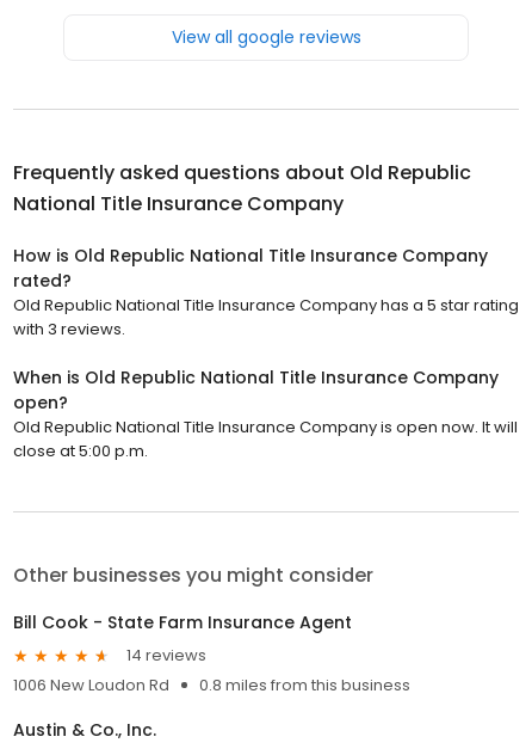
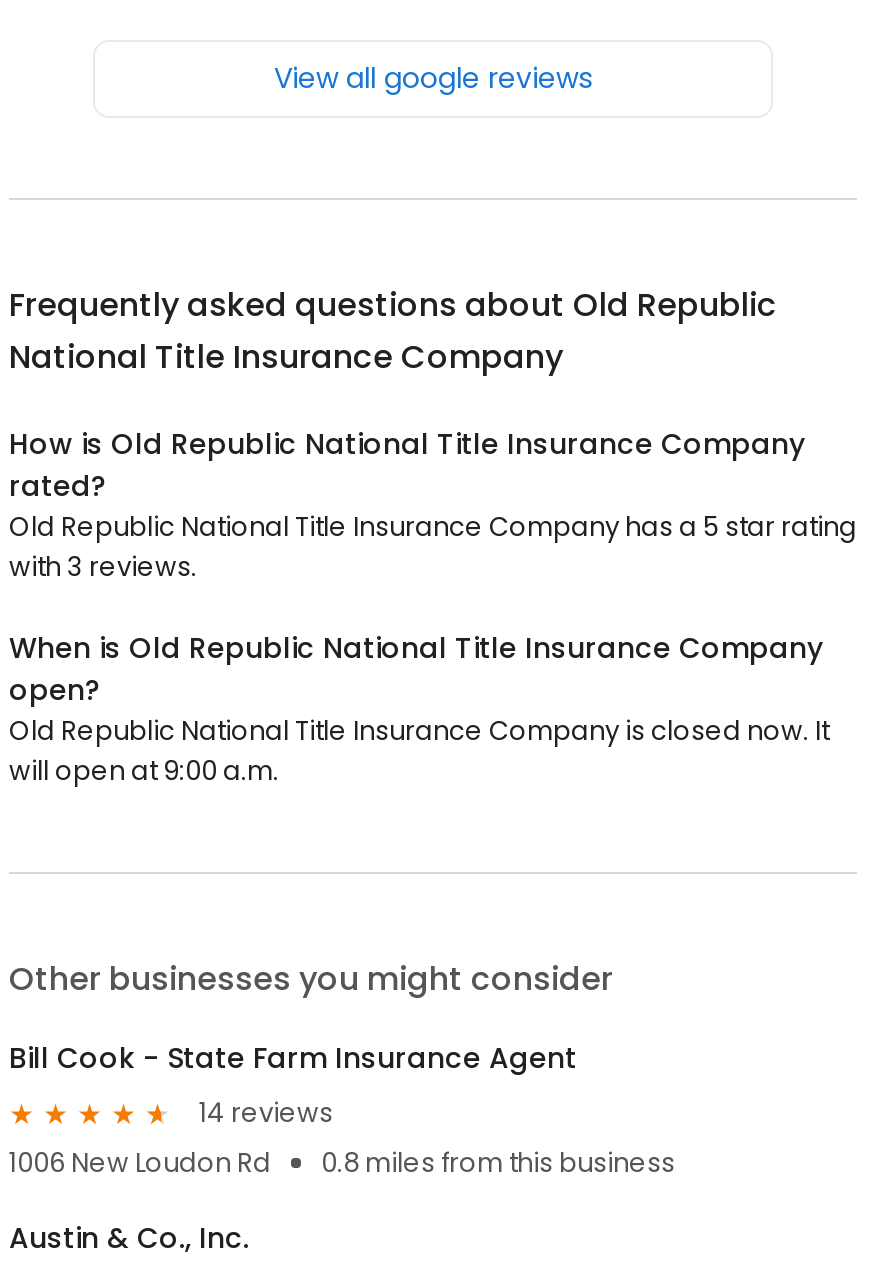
- Old Republic National Title Insurance Company is open now. It will
- close at 5:00 p.m.
+ Old Republic National Title Insurance Company is closed now. It
+ will open at 9:00 a.m.
